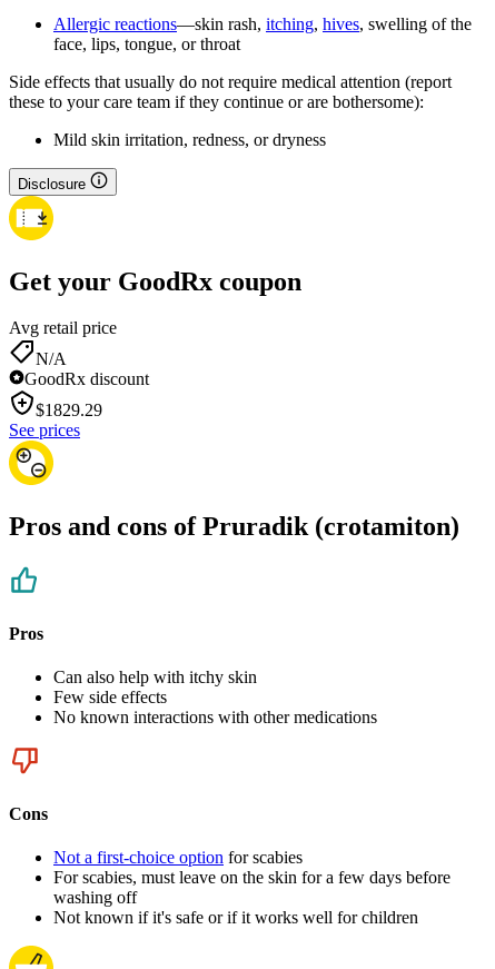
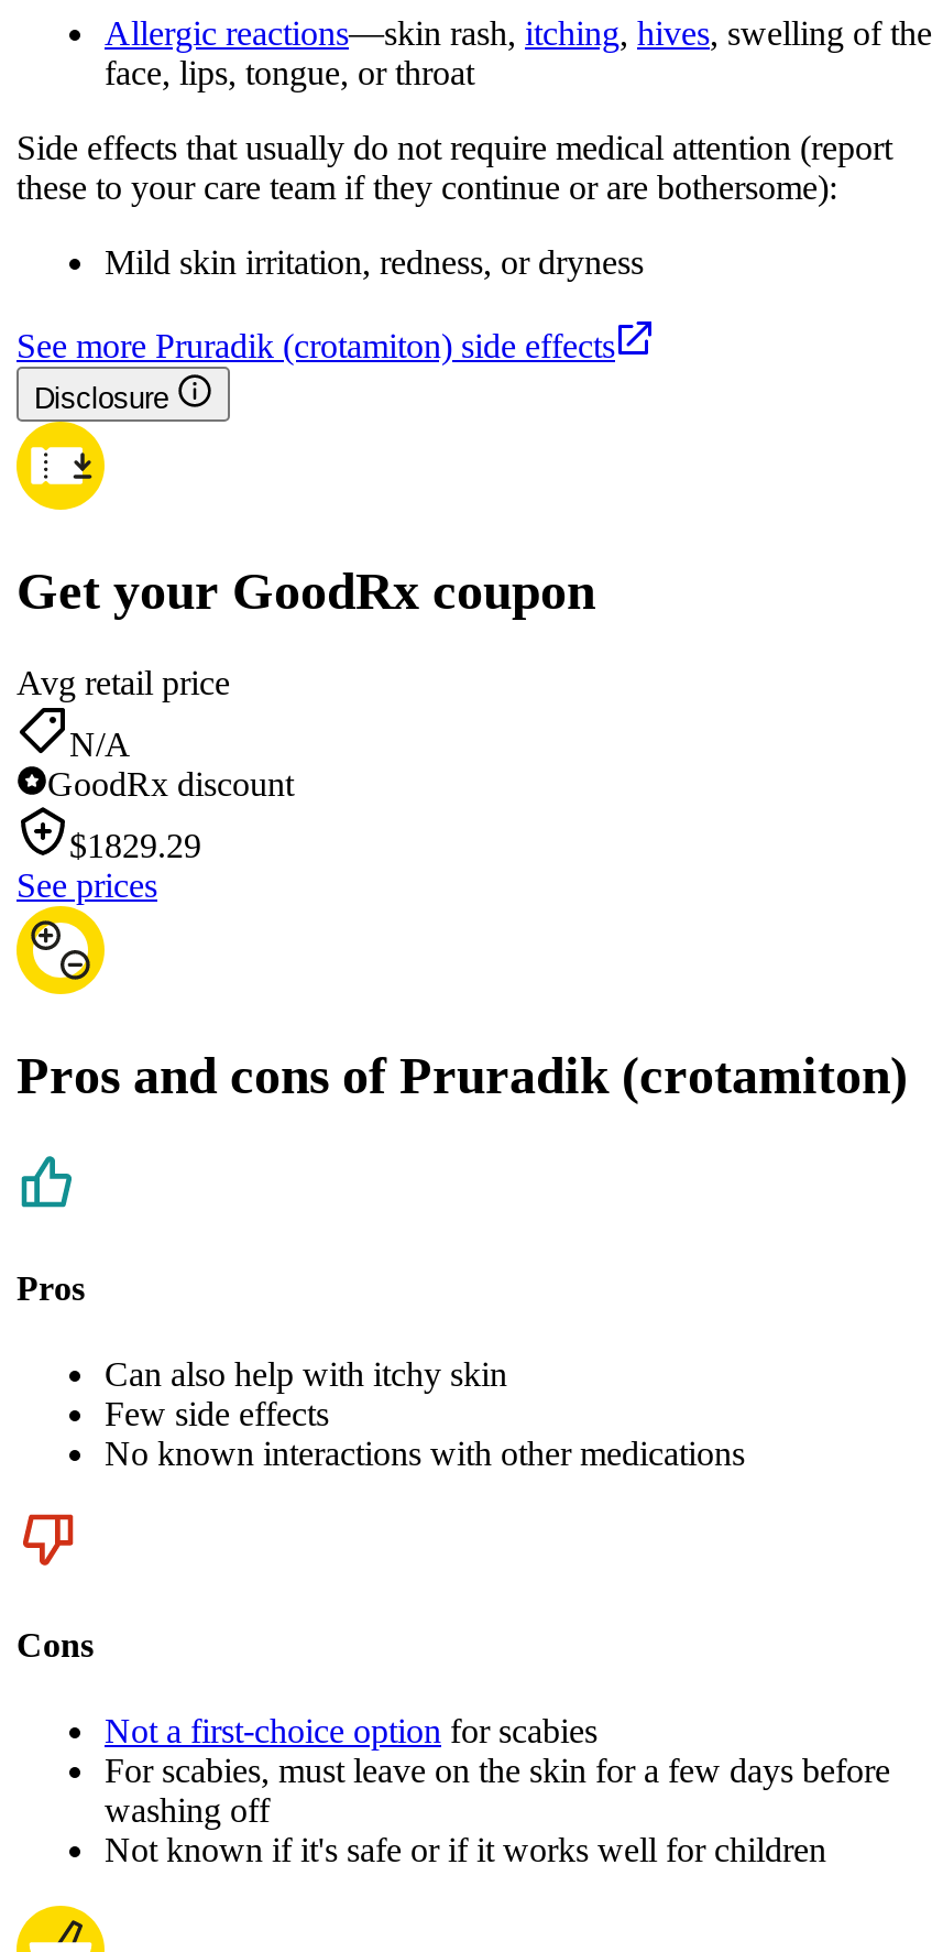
+ See more Pruradik (crotamiton) side effects
